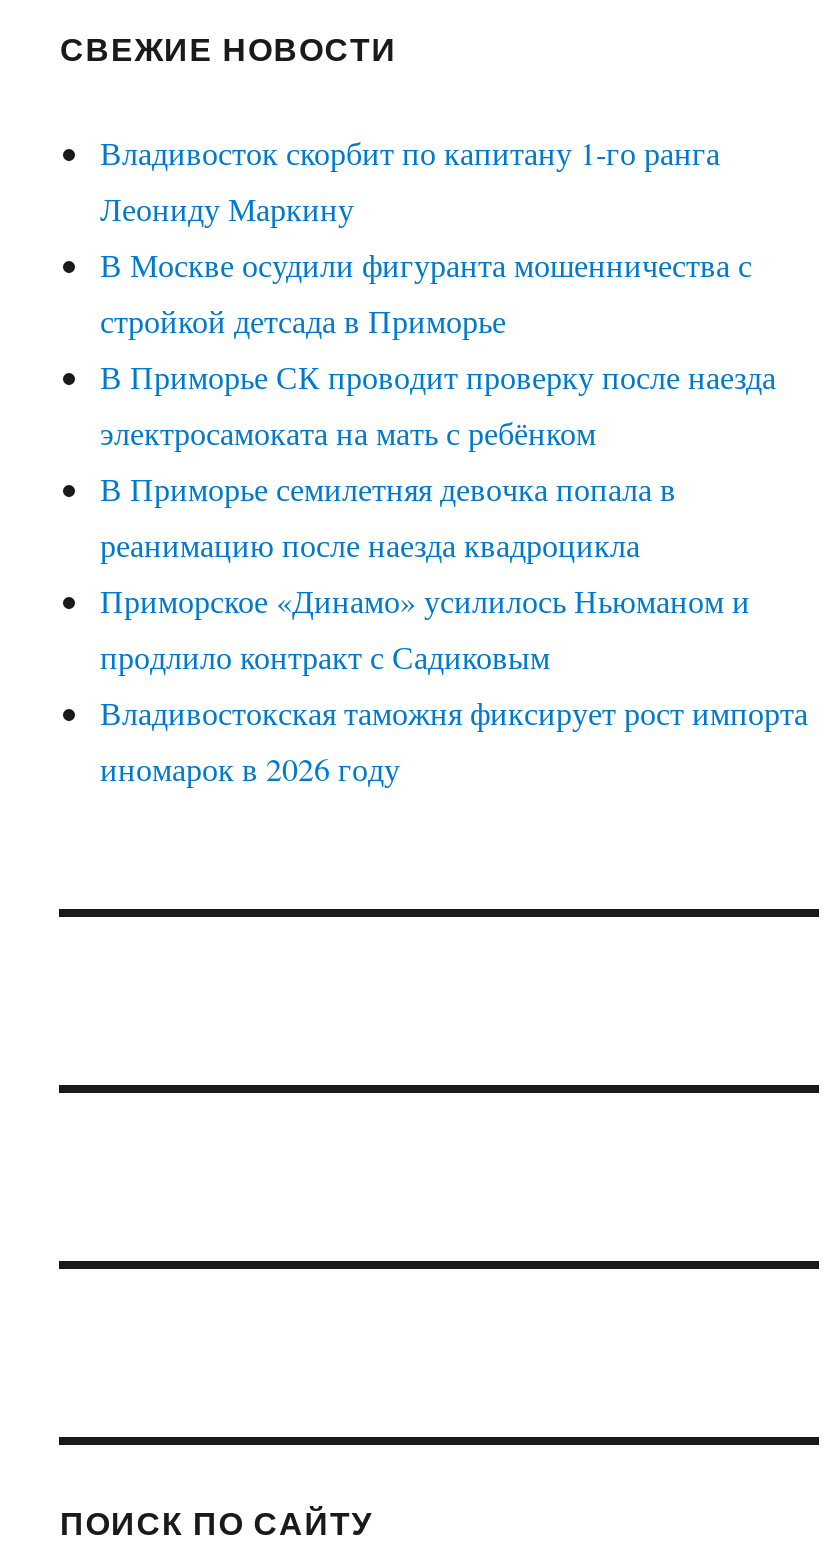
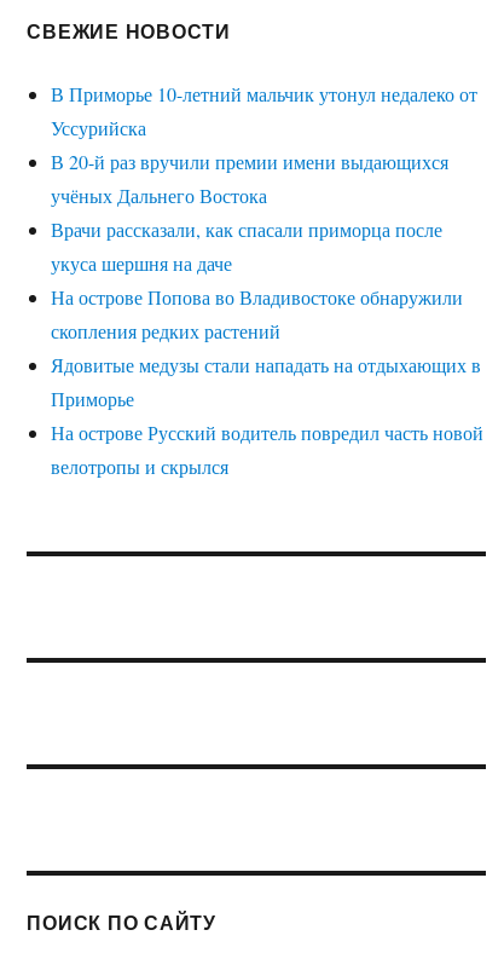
- Владивосток скорбит по капитану 1-го ранга
- Леониду Маркину
- В Москве осудили фигуранта мошенничества с
- стройкой детсада в Приморье
- В Приморье СК проводит проверку после наезда
- электросамоката на мать с ребёнком
- В Приморье семилетняя девочка попала в
- реанимацию после наезда квадроцикла
- Приморское «Динамо» усилилось Ньюманом и
- продлило контракт с Садиковым
- Владивостокская таможня фиксирует рост импорта
- иномарок в 2026 году
+ В Приморье 10-летний мальчик утонул недалеко от
+ Уссурийска
+ В 20-й раз вручили премии имени выдающихся
+ учёных Дальнего Востока
+ Врачи рассказали, как спасали приморца после
+ укуса шершня на даче
+ На острове Попова во Владивостоке обнаружили
+ скопления редких растений
+ Ядовитые медузы стали нападать на отдыхающих в
+ Приморье
+ На острове Русский водитель повредил часть новой
+ велотропы и скрылся
